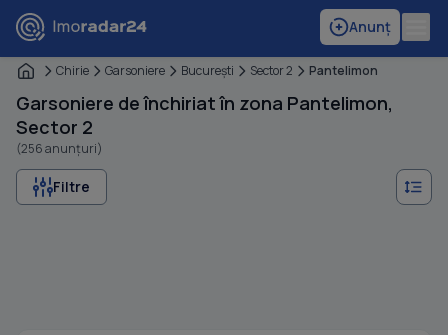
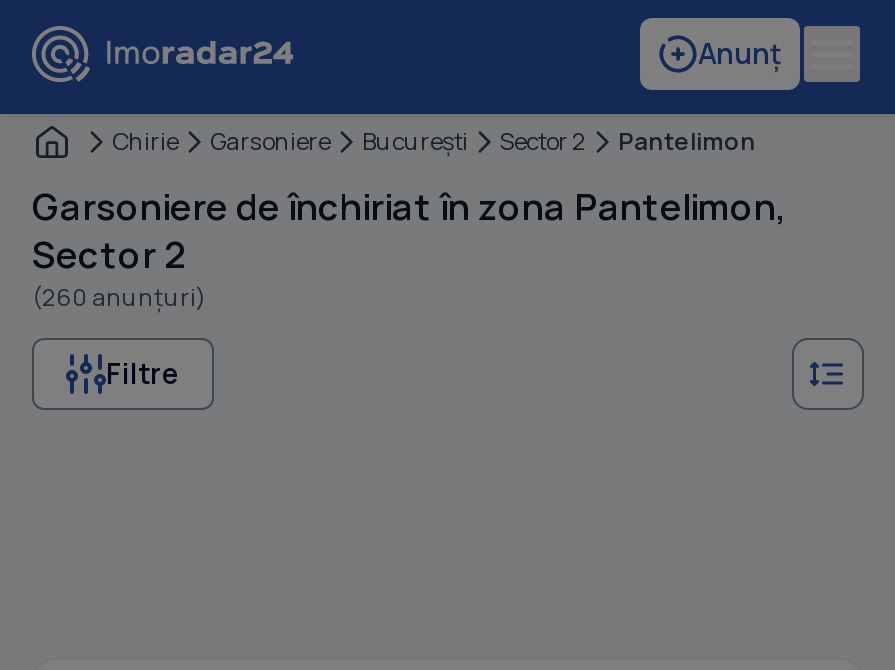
- (256 anunțuri)
+ (260 anunțuri)
